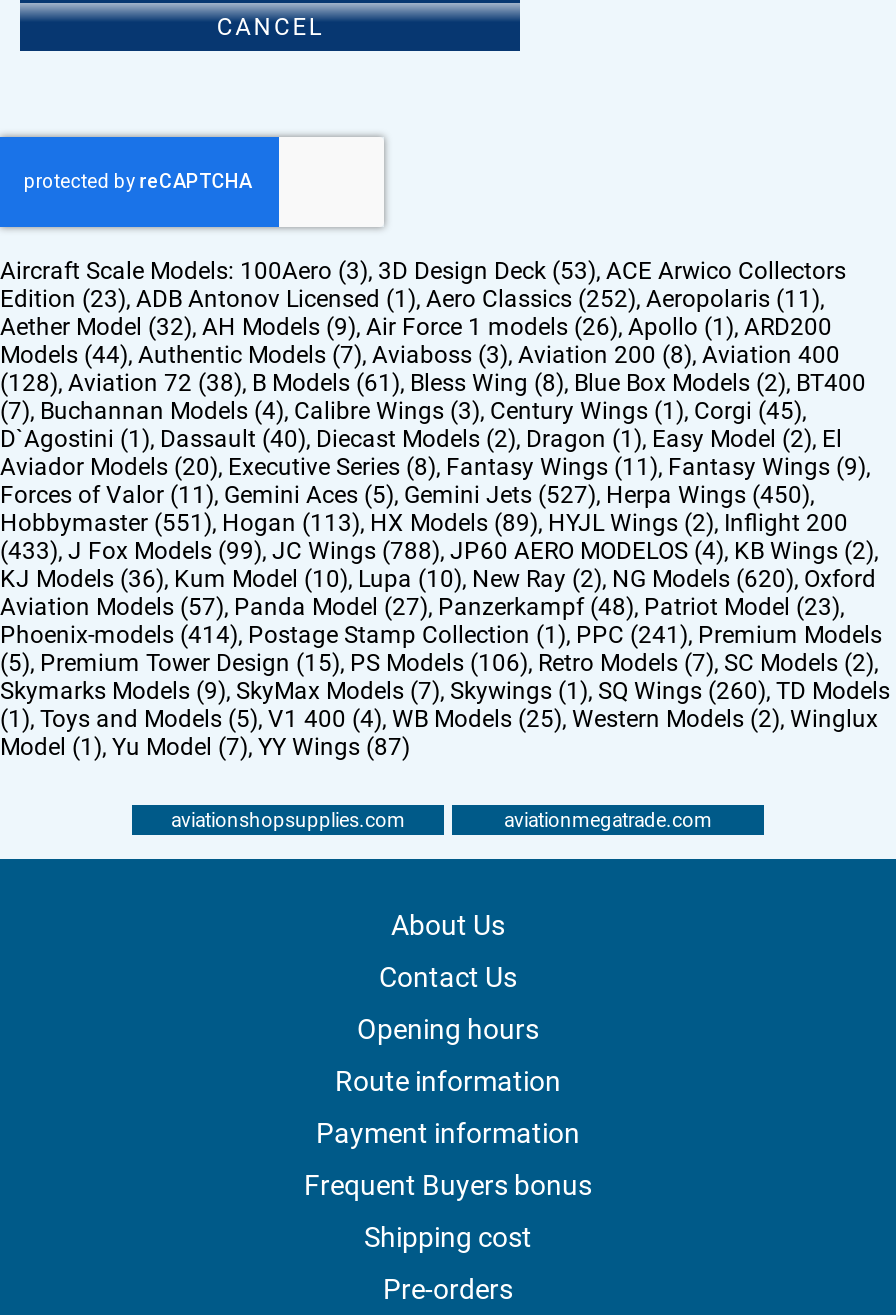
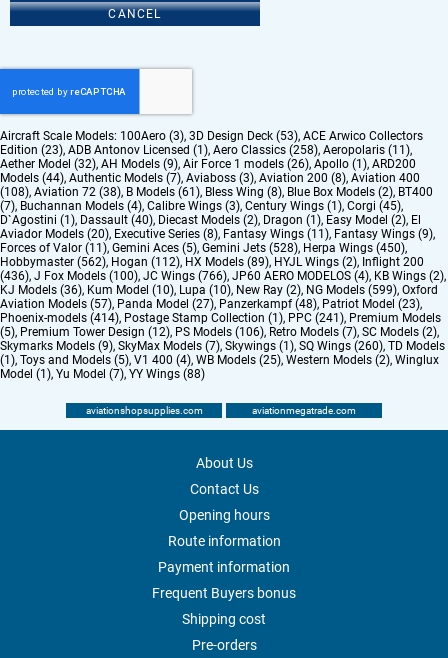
- Edition (23), ADB Antonov Licensed (1), Aero Classics (252), Aeropolaris (11)
+ Edition (23), ADB Antonov Licensed (1), Aero Classics (258), Aeropolaris (11)

- (128), Aviation 72 (38), B Models (61), Bless Wing (8), Blue Box Models (2), BT400
+ (108), Aviation 72 (38), B Models (61), Bless Wing (8), Blue Box Models (2), BT400

- Forces of Valor (11), Gemini Aces (5), Gemini Jets (527), Herpa Wings (450)
+ Forces of Valor (11), Gemini Aces (5), Gemini Jets (528), Herpa Wings (450)

- Hobbymaster (551), Hogan (113), HX Models (89),HYJL Wings (2), Inflight 200
+ Hobbymaster (562), Hogan (112), HX Models (89),HYJL Wings (2), Inflight 200

- (433), J Fox Models (99), JC Wings (788), JP60 AERO MODELOS (4), KB Wings (2)
+ (436), J Fox Models (100), JC Wings (766), JP60 AERO MODELOS (4), KB Wings (2)

- KJ Models (36), Kum Model (10),Lupa (10), New Ray (2), NG Models (620), Oxford
+ KJ Models (36), Kum Model (10),Lupa (10), New Ray (2), NG Models (599), Oxford

- (5), Premium Tower Design (15), PS Models (106), Retro Models (7), SC Models (2)
+ (5), Premium Tower Design (12), PS Models (106), Retro Models (7), SC Models (2)

- Model (1), Yu Model (7), YY Wings (87)
+ Model (1), Yu Model (7), YY Wings (88)
